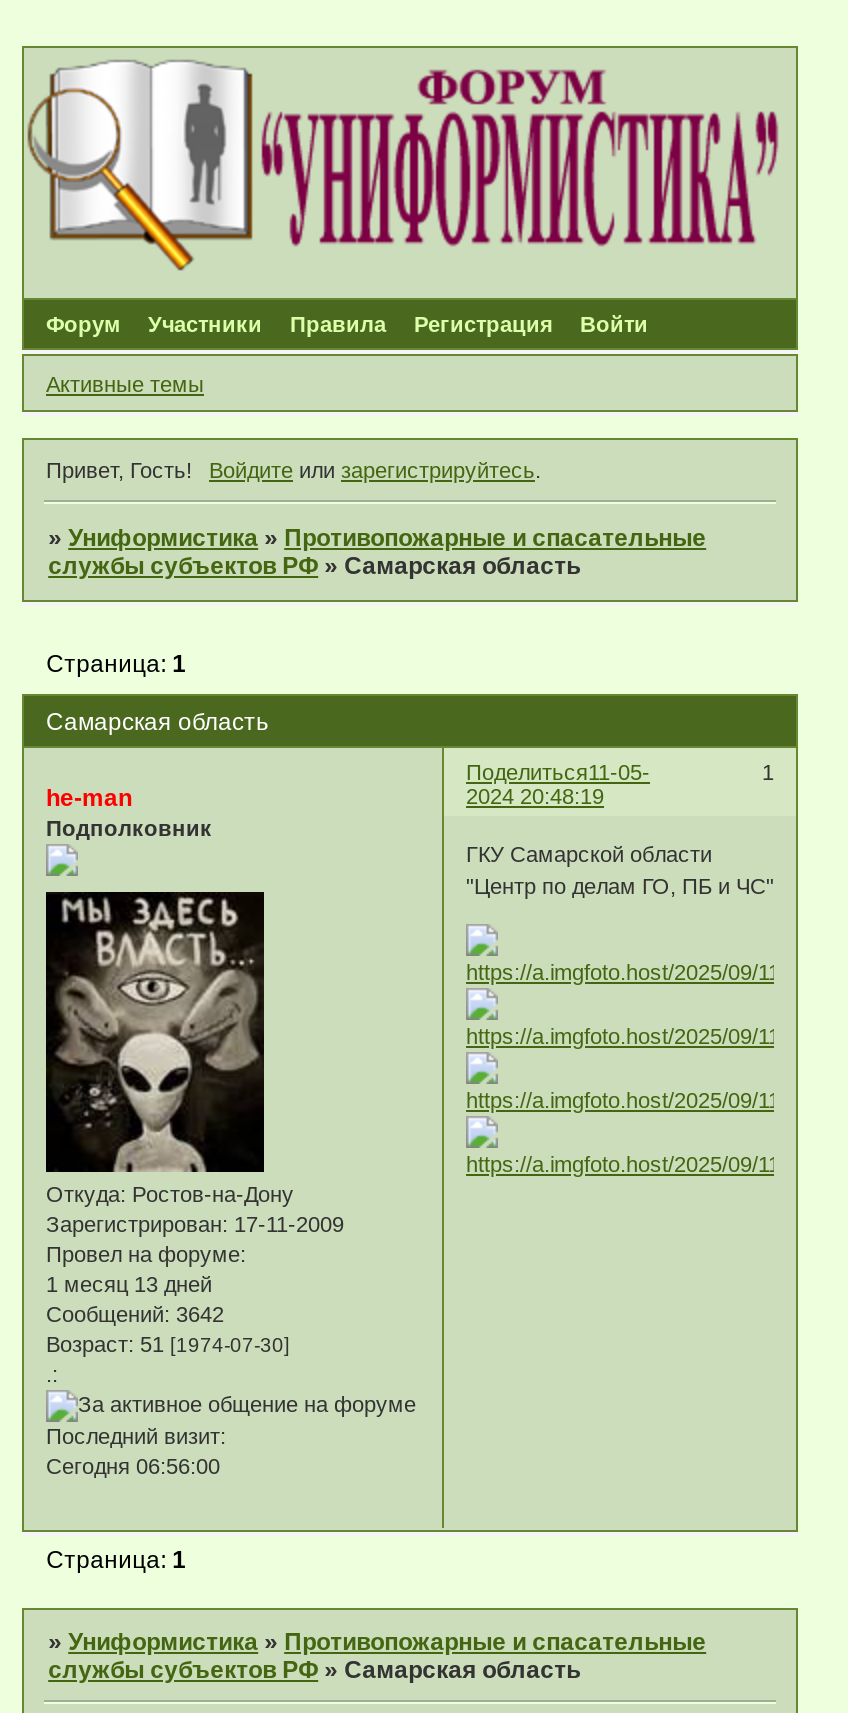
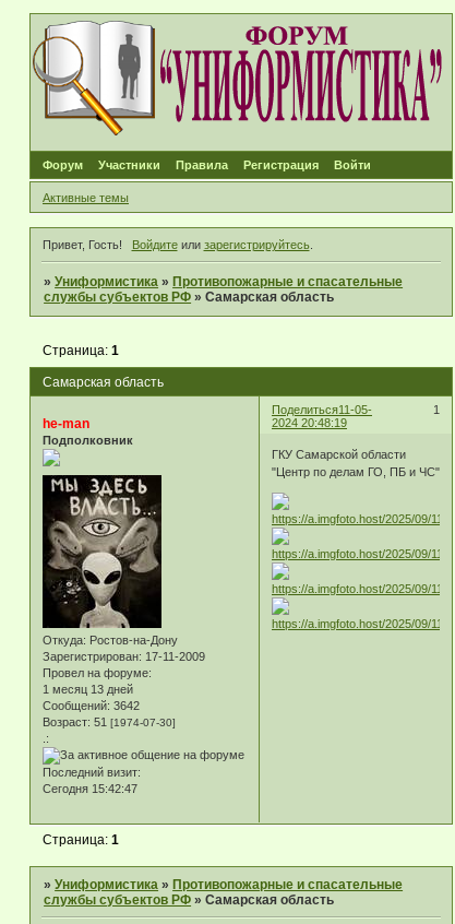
- Сегодня 06:56:00
+ Сегодня 15:42:47
